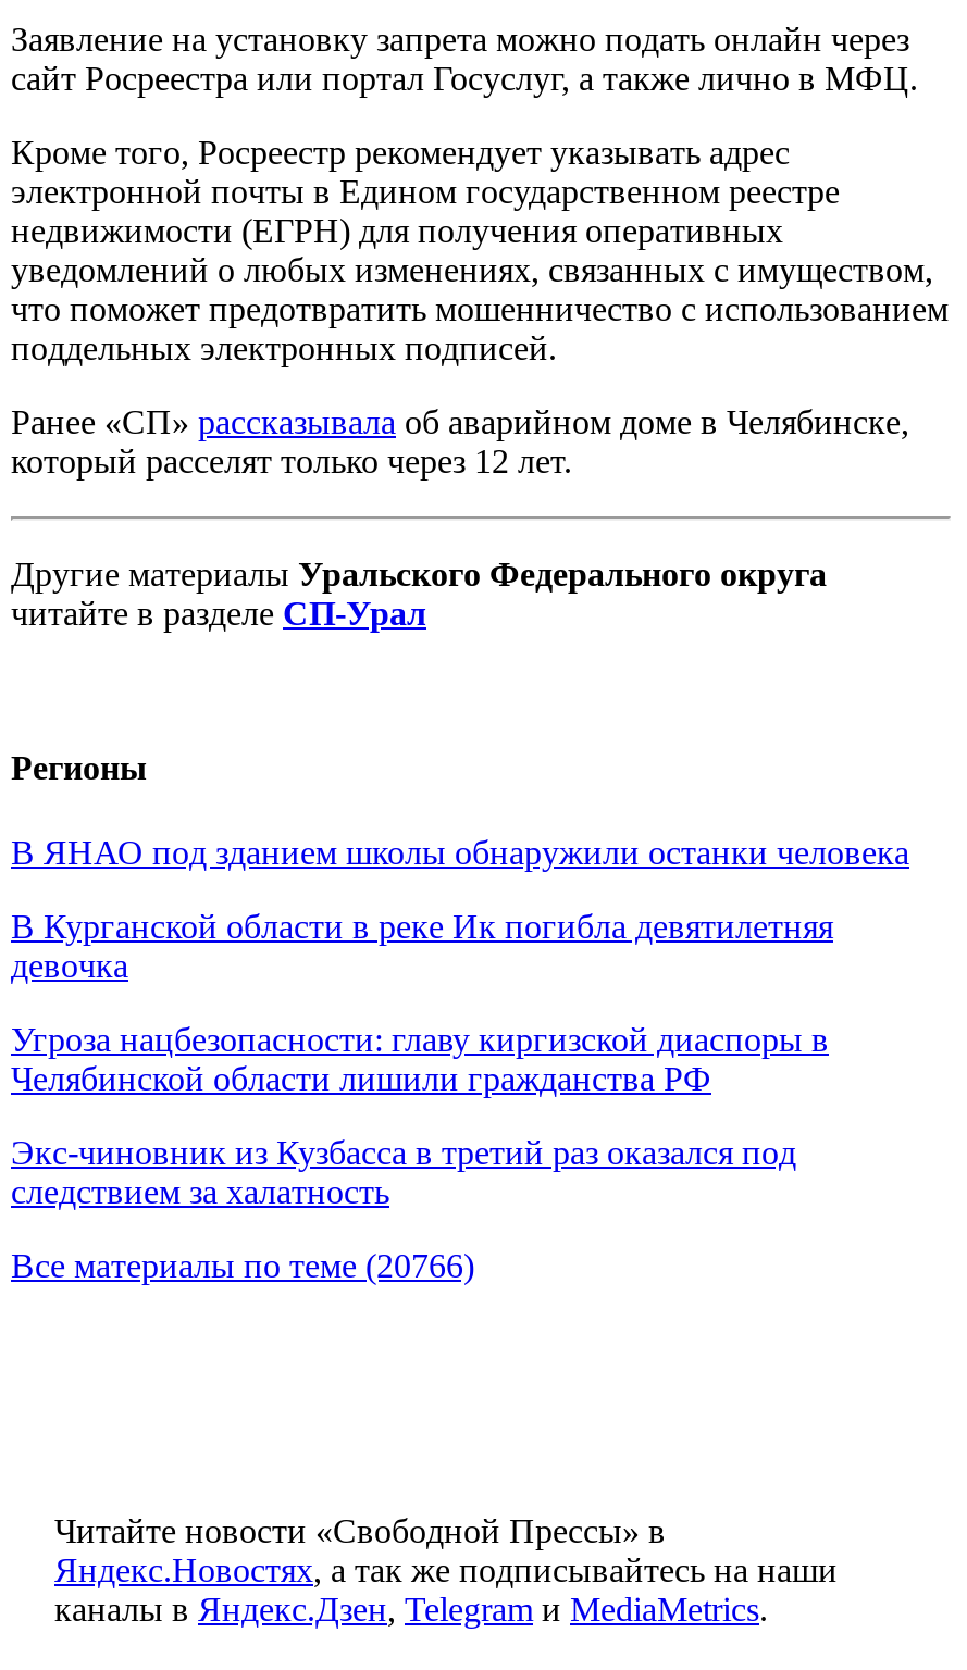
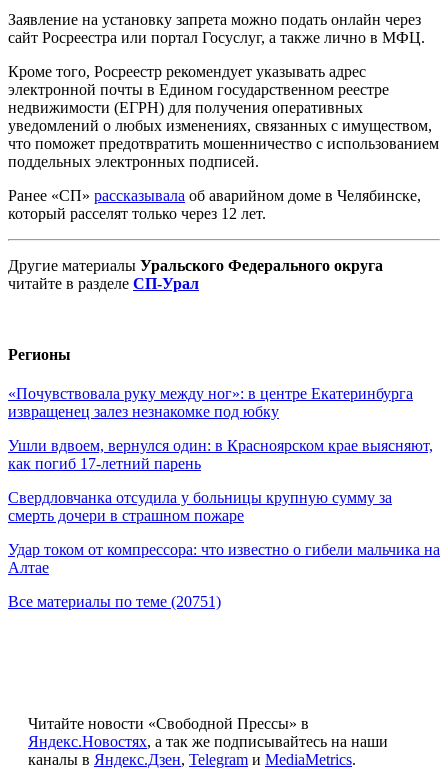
- В ЯНАО под зданием школы обнаружили останки человека
+ «Почувствовала руку между ног»: в центре Екатеринбурга
+ извращенец залез незнакомке под юбку

- В Курганской области в реке Ик погибла девятилетняя
- девочка
+ Ушли вдвоем, вернулся один: в Красноярском крае выясняют,
+ как погиб 17‑летний парень

- Угроза нацбезопасности: главу киргизской диаспоры в
- Челябинской области лишили гражданства РФ
+ Свердловчанка отсудила у больницы крупную сумму за
+ смерть дочери в страшном пожаре

- Экс-чиновник из Кузбасса в третий раз оказался под
- следствием за халатность
+ Удар током от компрессора: что известно о гибели мальчика на
+ Алтае

- Все материалы по теме (20766)
+ Все материалы по теме (20751)
